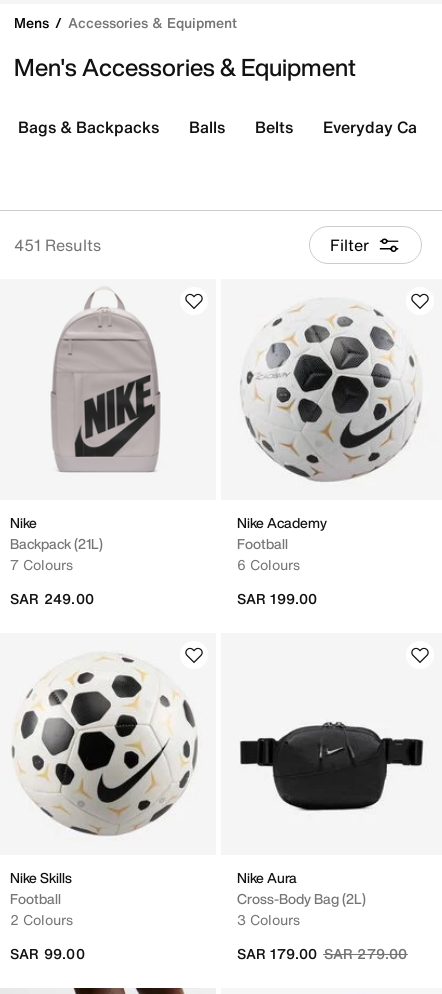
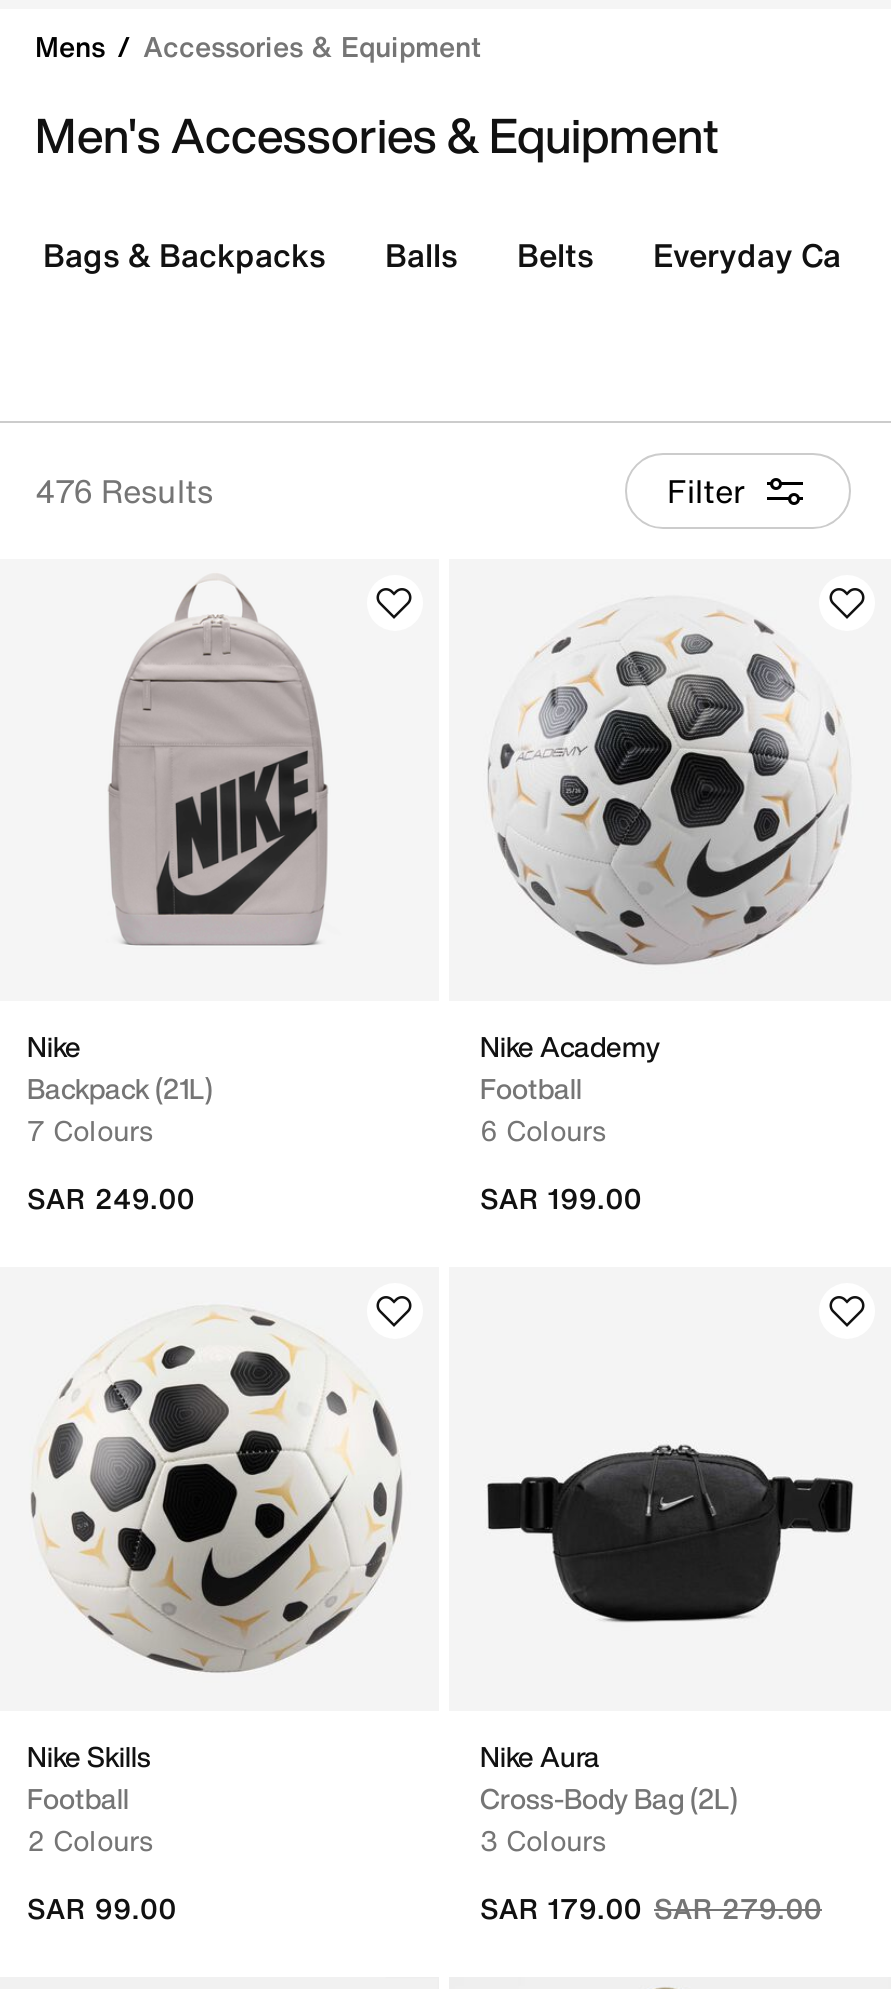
- 451 Results
+ 476 Results
